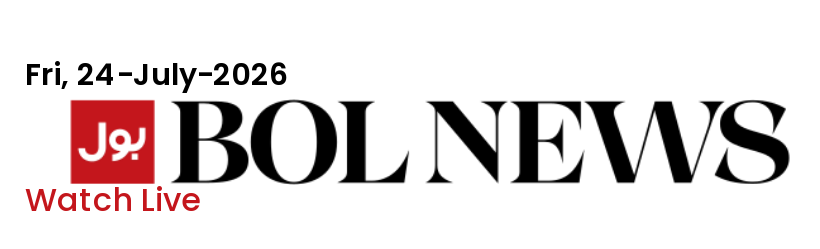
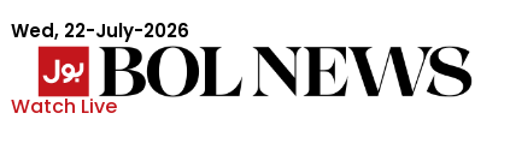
- Fri, 24-July-2026
+ Wed, 22-July-2026
